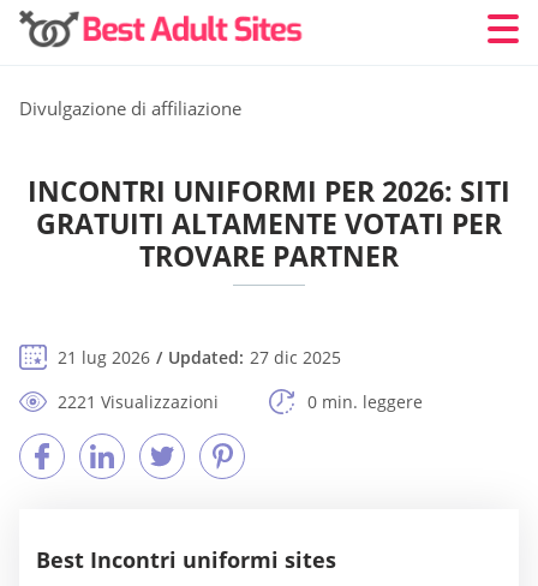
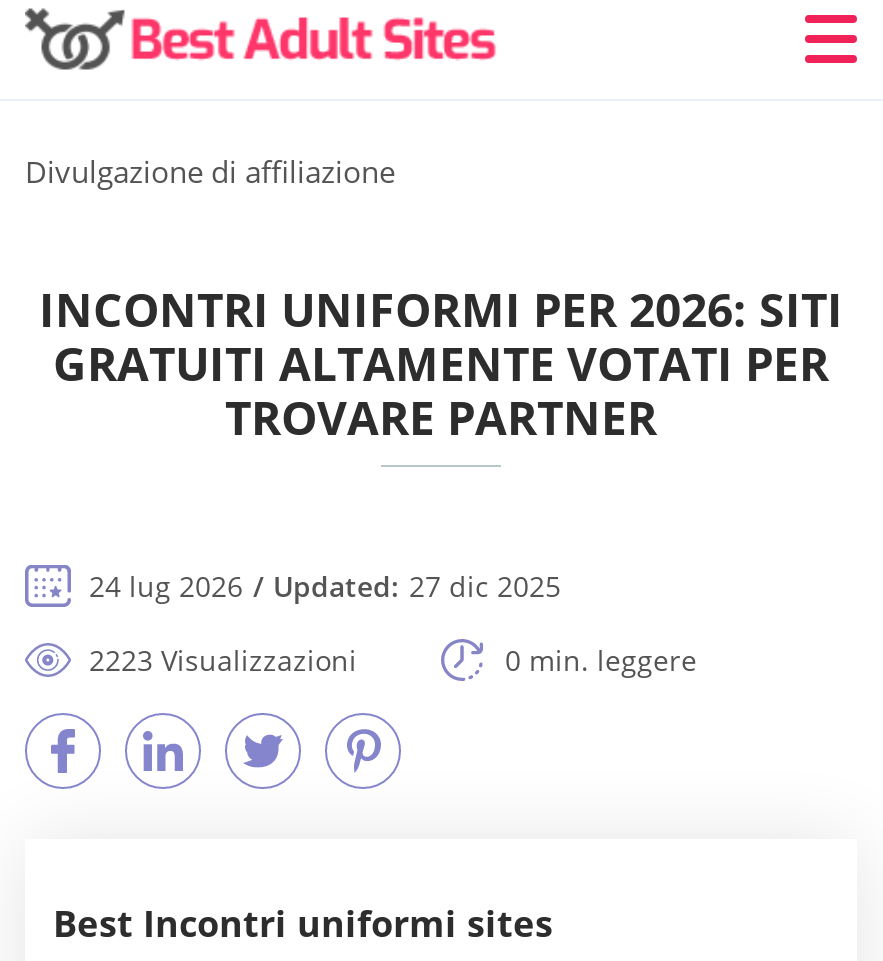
- 21 lug 2026 Updated: 27 dic 2025
+ 24 lug 2026 Updated: 27 dic 2025

- 2221 Visualizzazioni
+ 2223 Visualizzazioni
